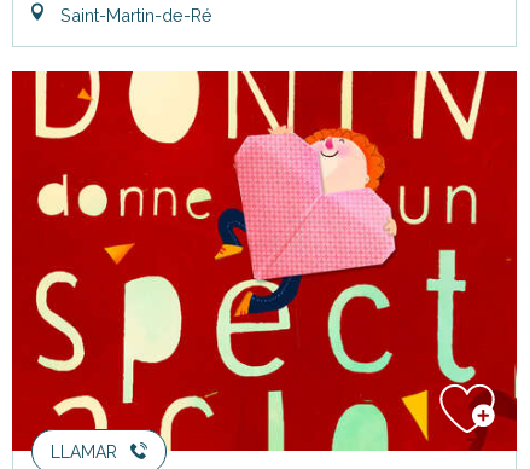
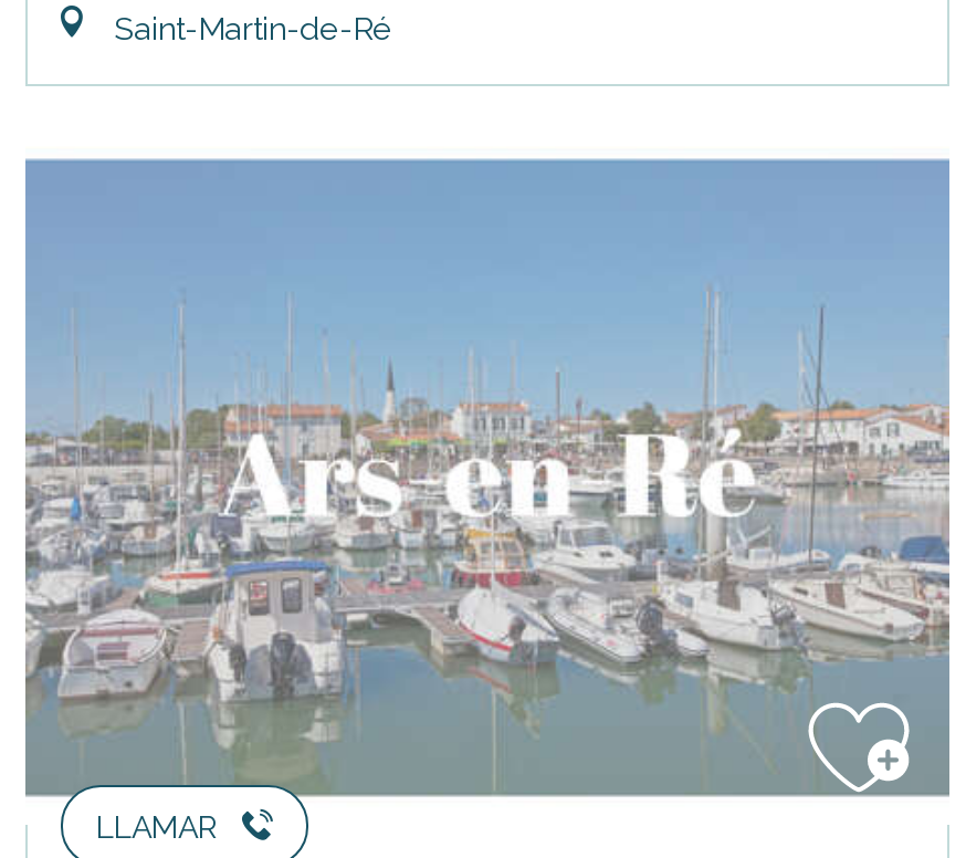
- [image]
+ [image]
